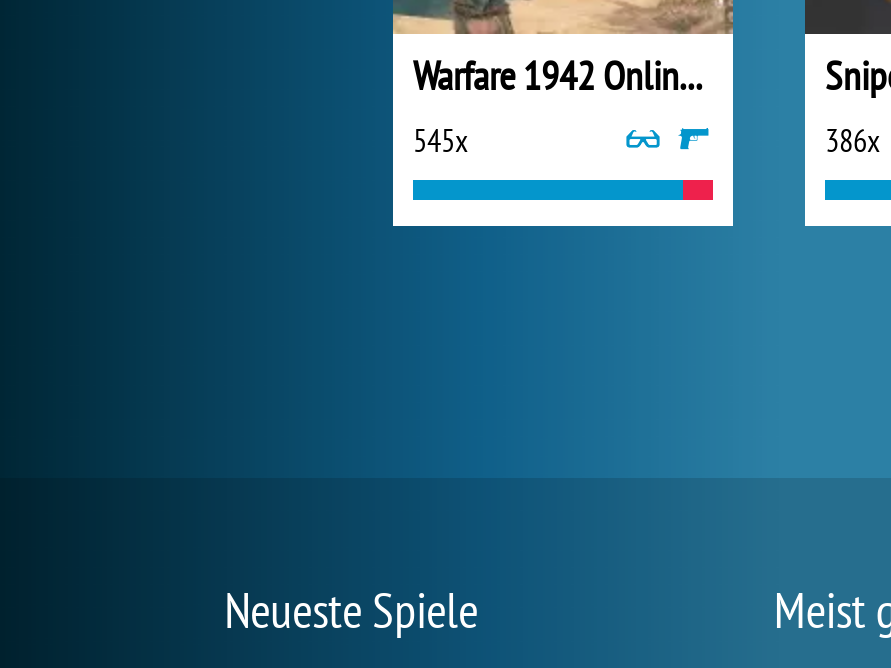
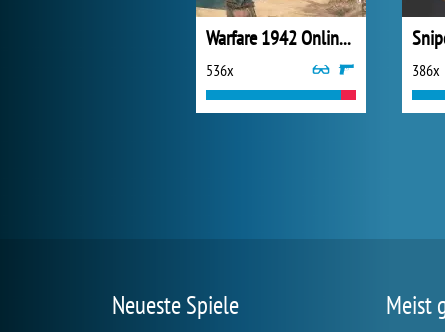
- 545x
+ 536x
